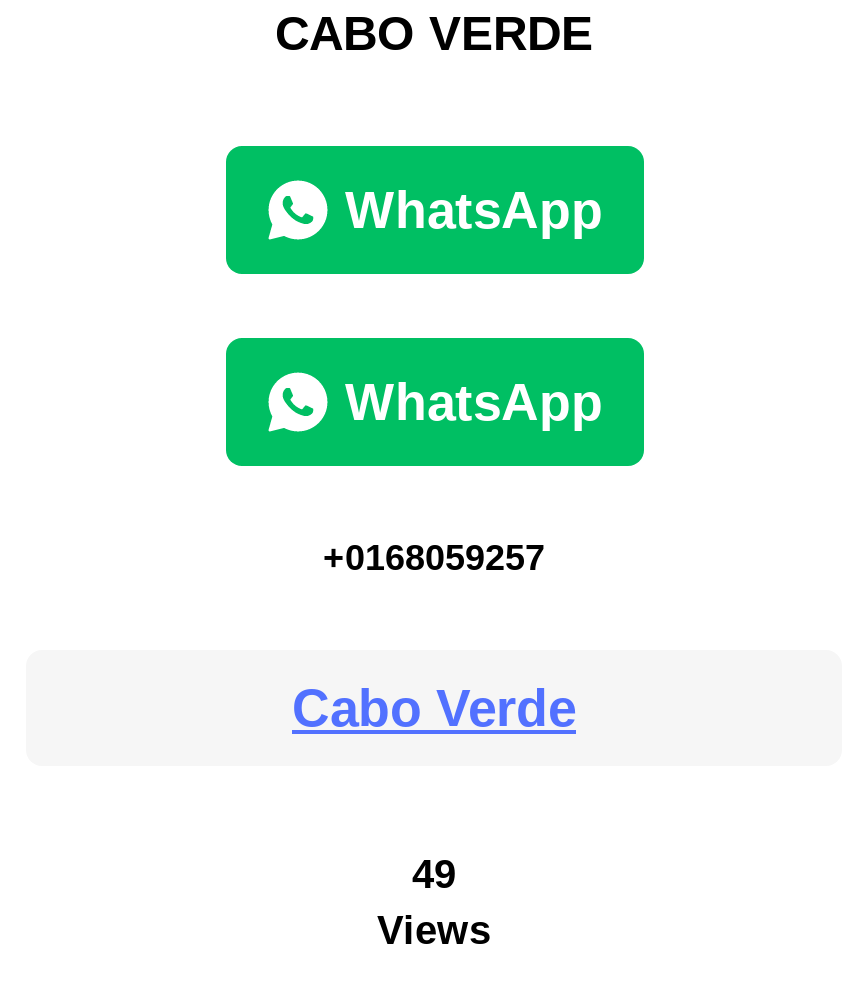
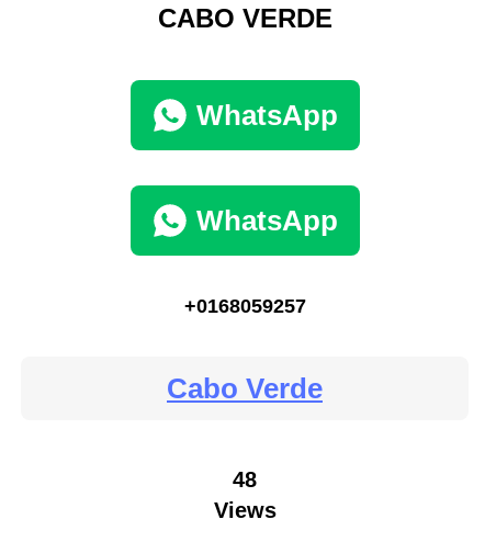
- 49
+ 48
